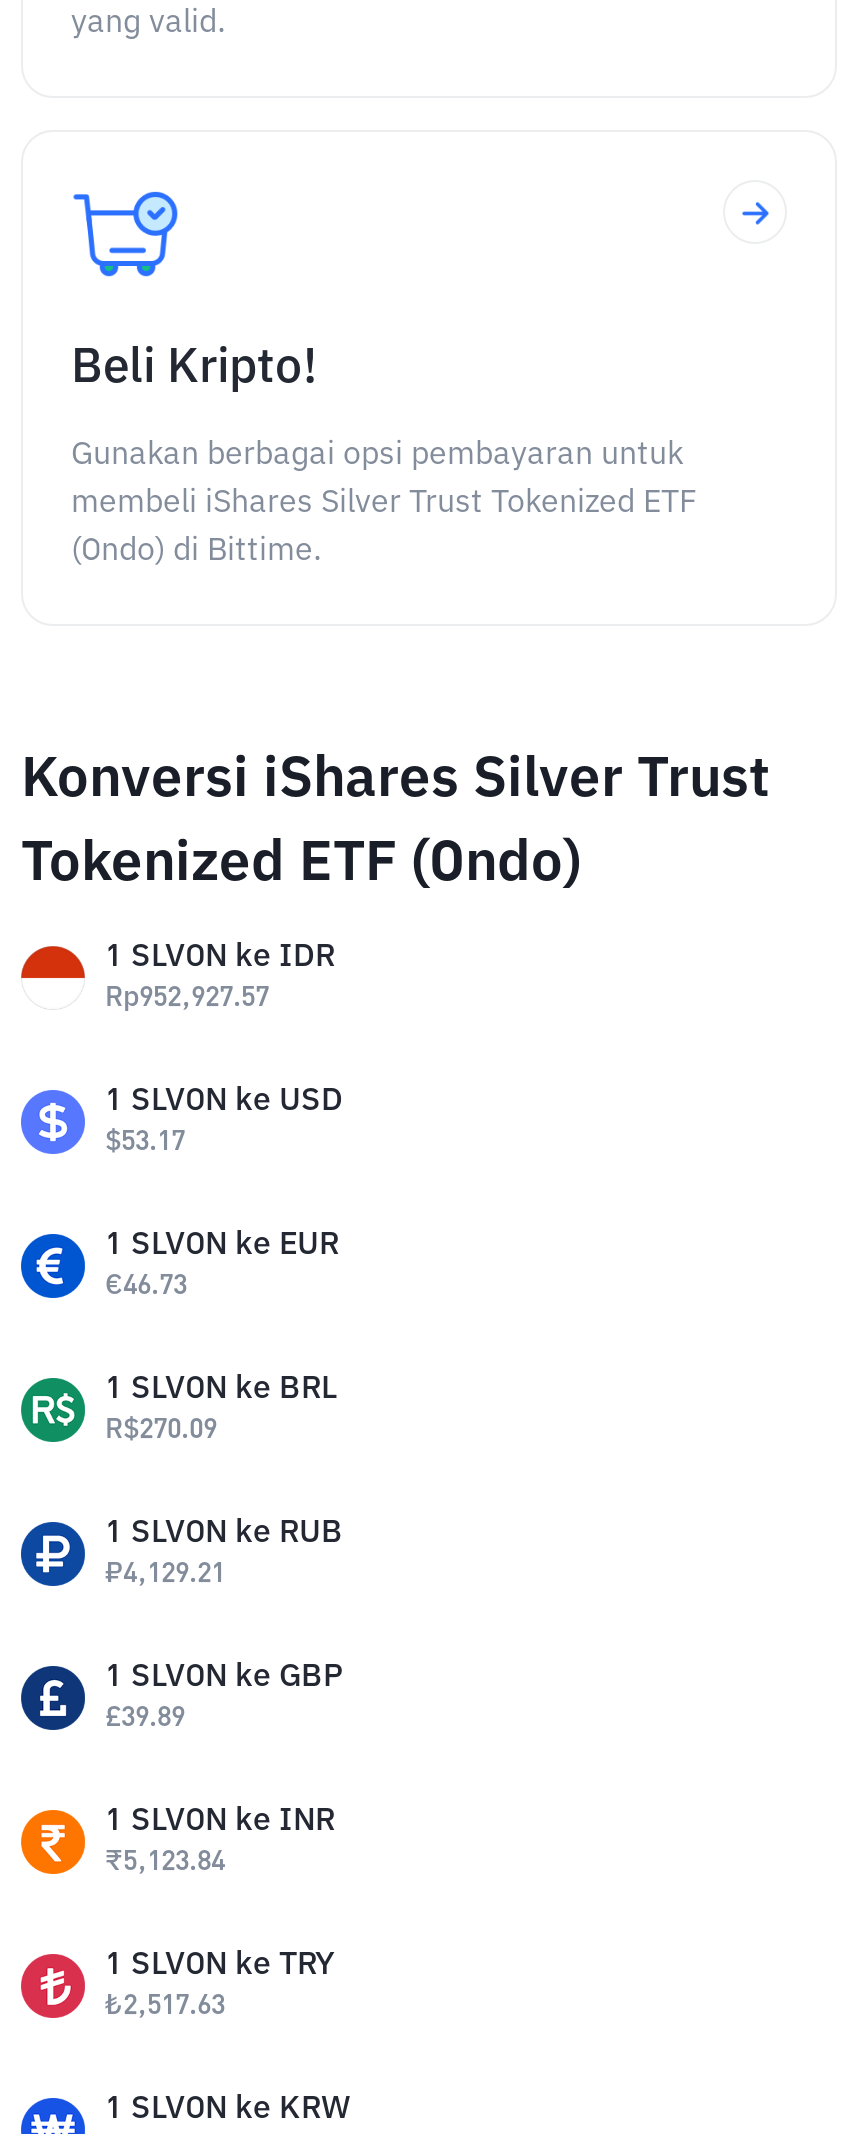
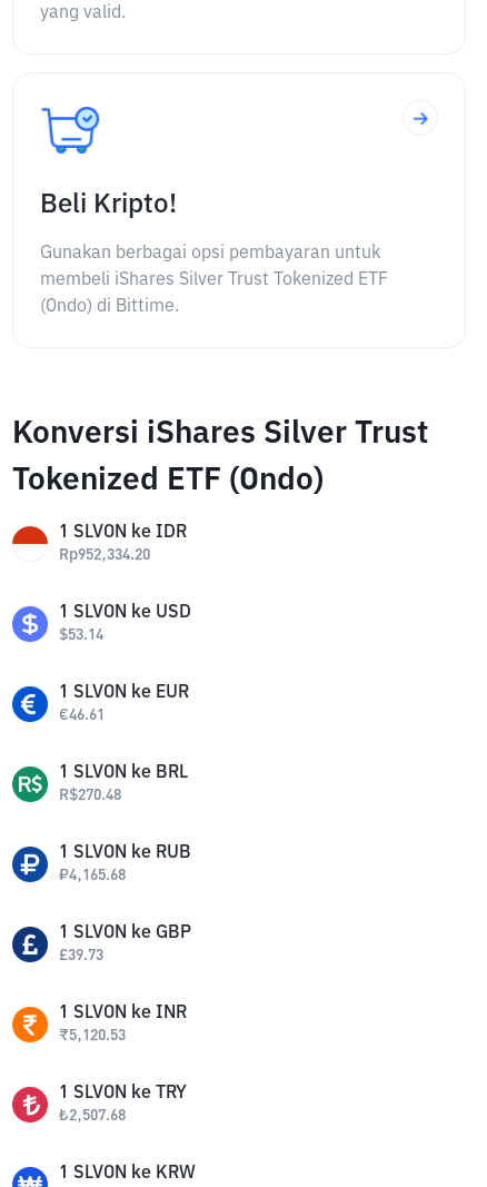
- Rp952,927.57
+ Rp952,334.20

- $53.17
+ $53.14

- €46.73
+ €46.61

- R$270.09
+ R$270.48

- ₽4,129.21
+ ₽4,165.68

- £39.89
+ £39.73

- ₹5,123.84
+ ₹5,120.53

- ₺2,517.63
+ ₺2,507.68
